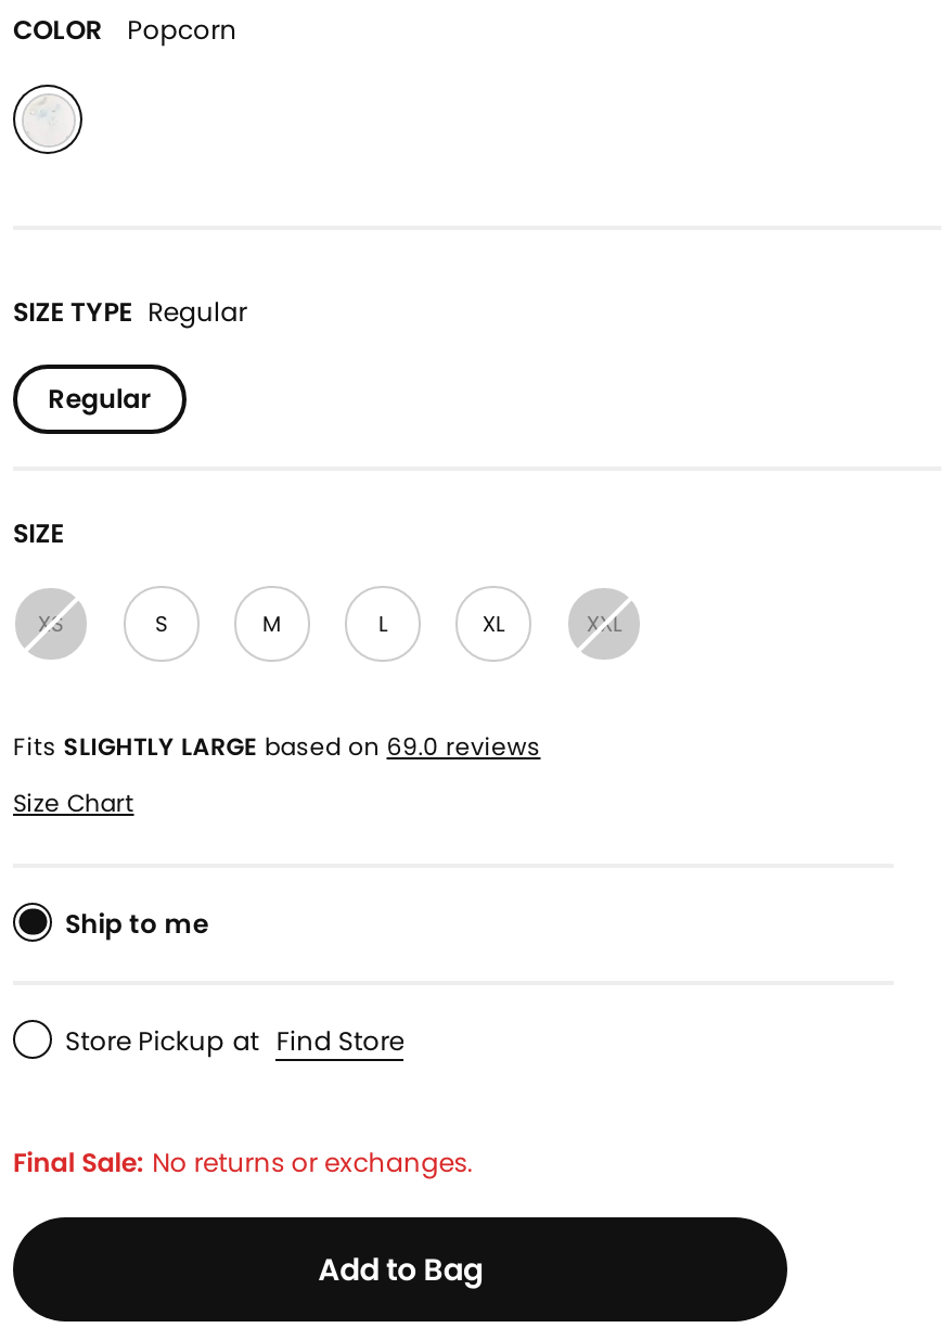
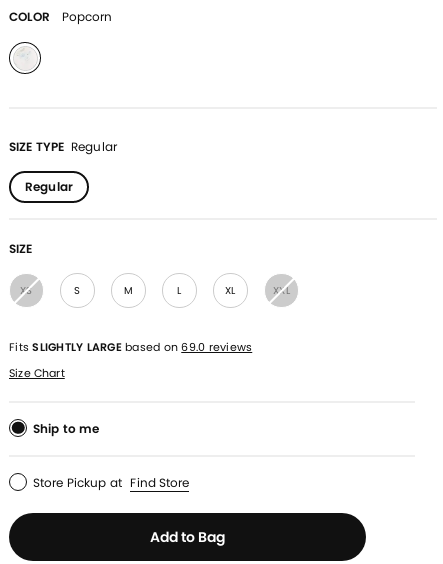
- Final Sale: No returns or exchanges.
